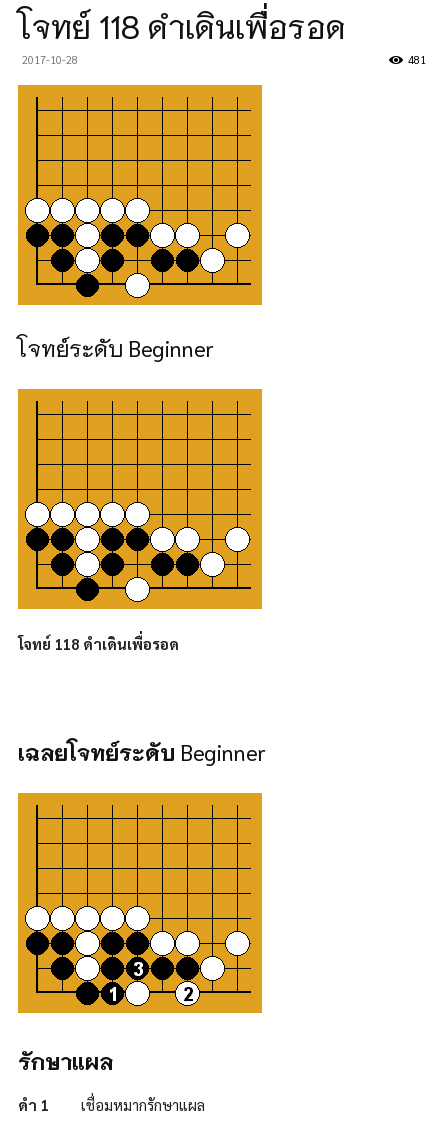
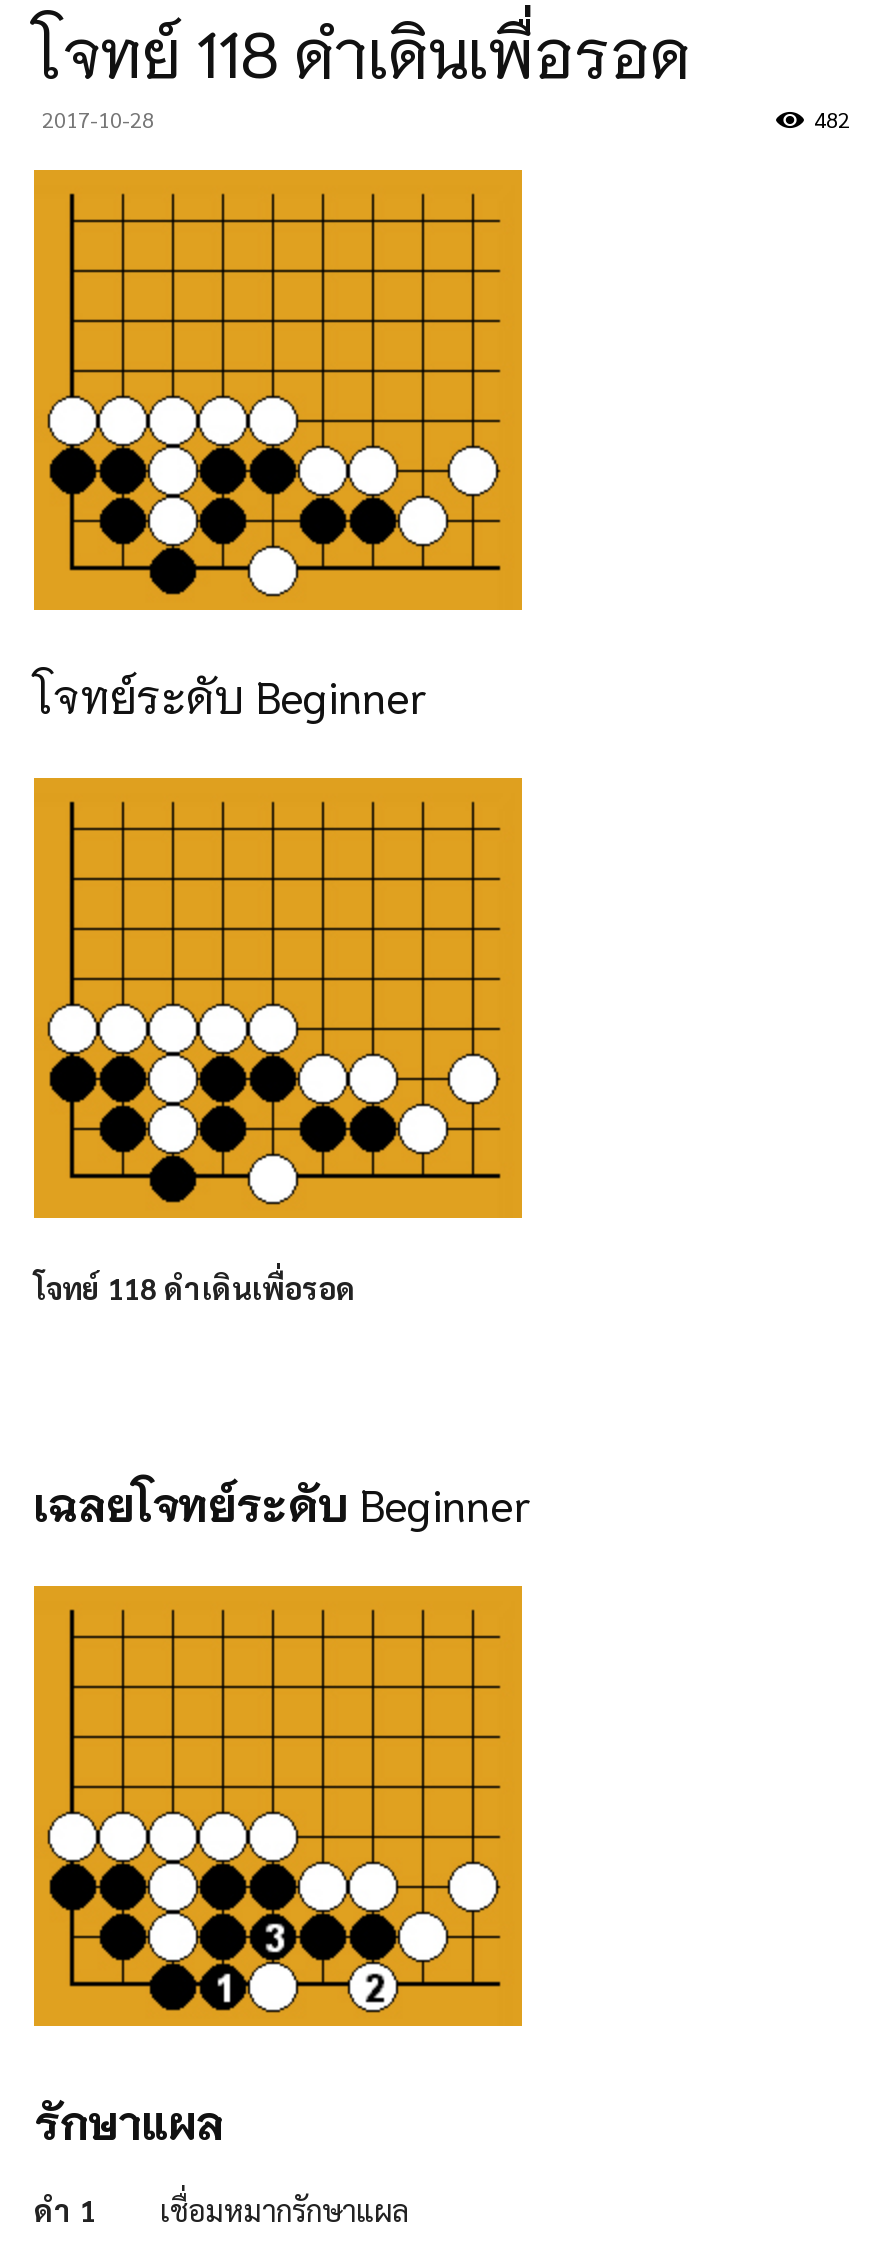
- 481
+ 482
